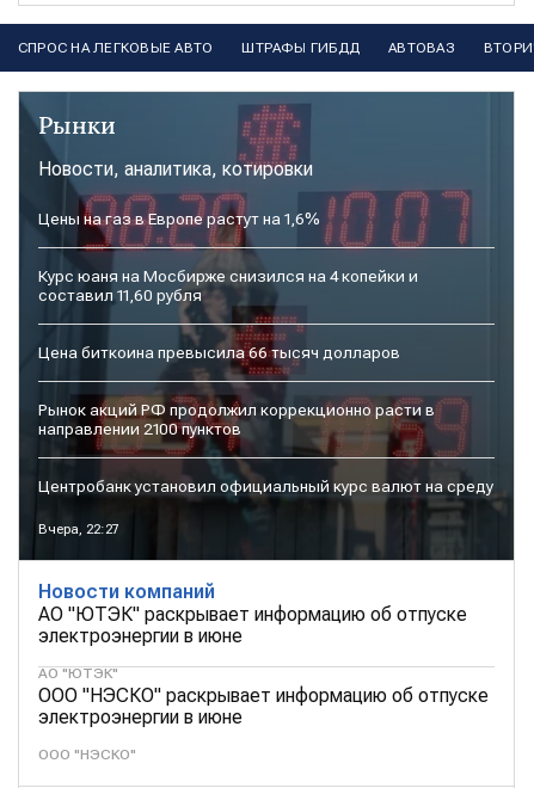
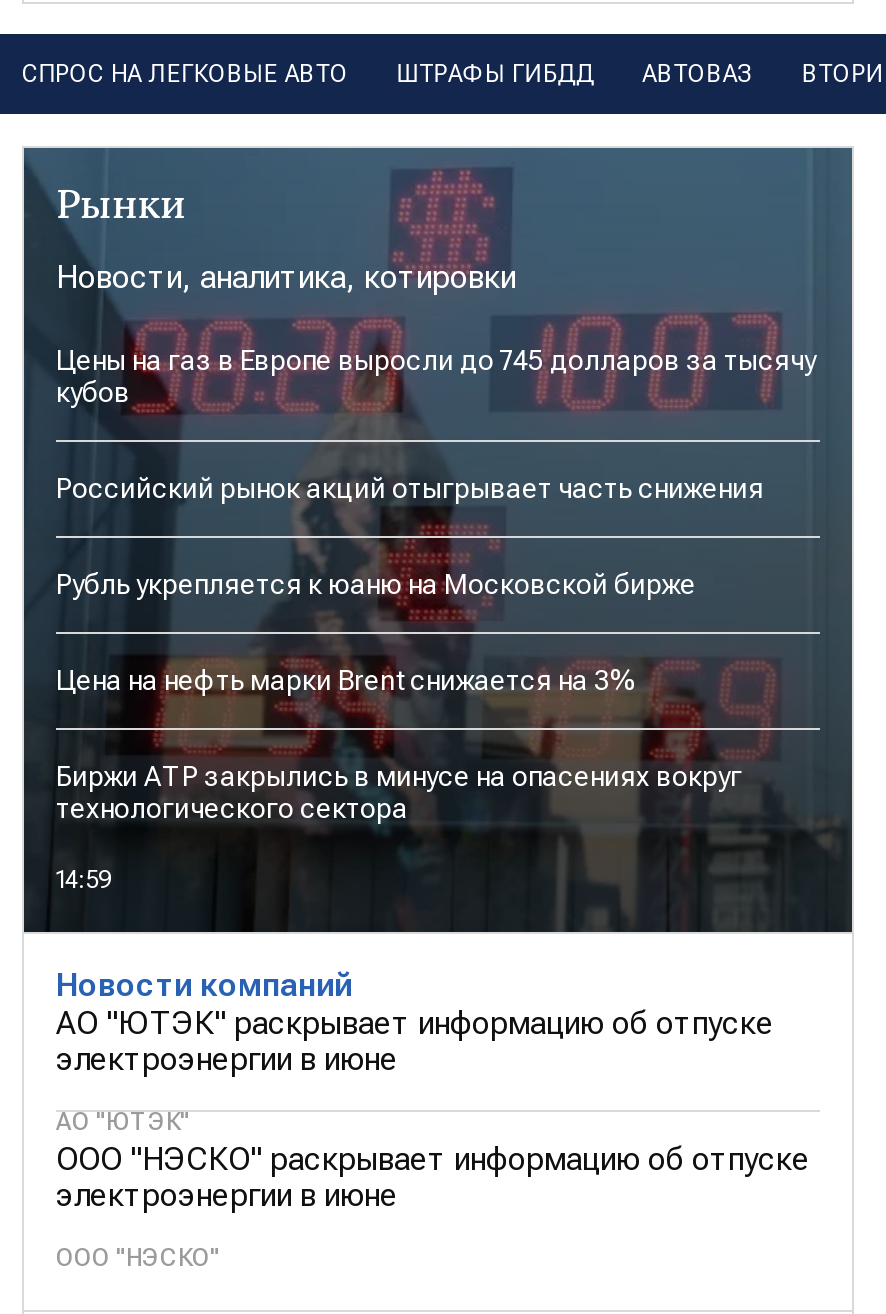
- Цены на газ в Европе растут на 1,6%
+ Цены на газ в Европе выросли до 745 долларов за тысячу
+ кубов

- Курс юаня на Мосбирже снизился на 4 копейки и
- составил 11,60 рубля
+ Российский рынок акций отыгрывает часть снижения

- Цена биткоина превысила 66 тысяч долларов
+ Рубль укрепляется к юаню на Московской бирже

- Рынок акций РФ продолжил коррекционно расти в
- направлении 2100 пунктов
+ Цена на нефть марки Brent снижается на 3%

- Центробанк установил официальный курс валют на среду
+ Биржи АТР закрылись в минусе на опасениях вокруг
+ технологического сектора

- Вчера, 22:27
+ 14:59
